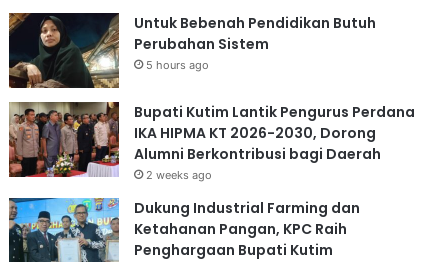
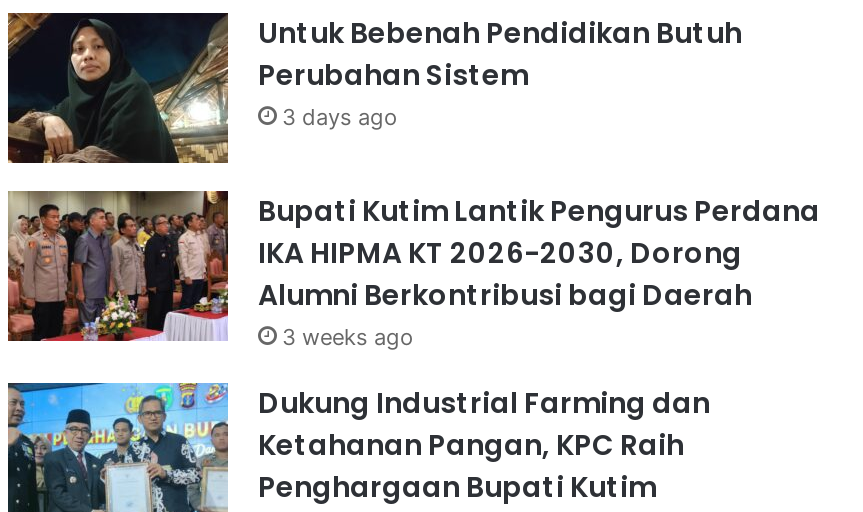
- 5 hours ago
+ 3 days ago

- 2 weeks ago
+ 3 weeks ago
